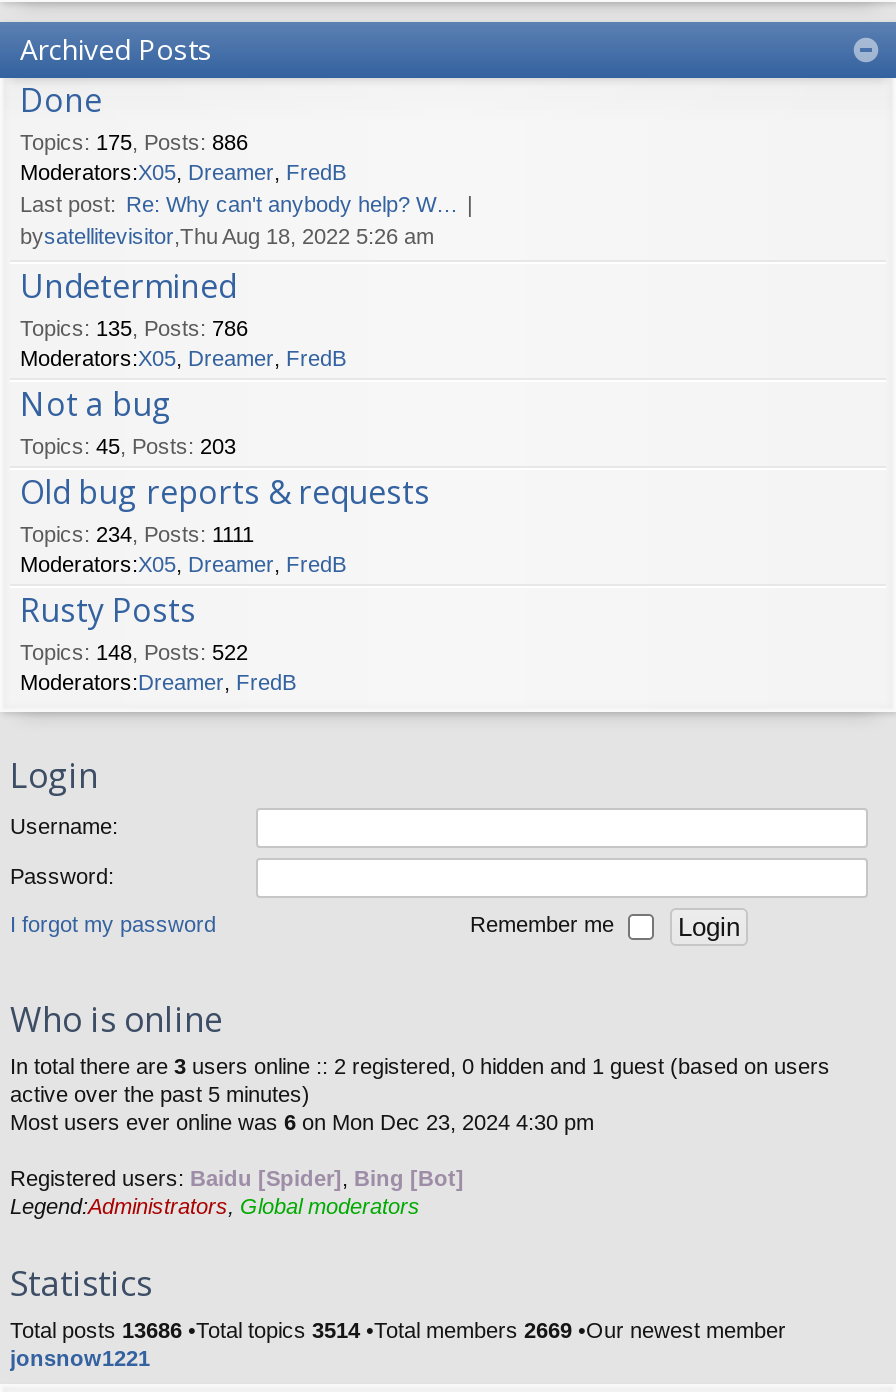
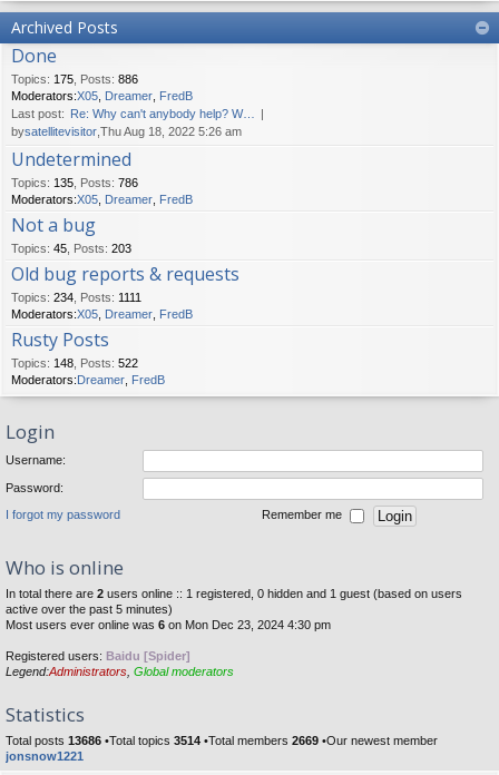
- In total there are 3 users online :: 2 registered, 0 hidden and 1 guest (based on users
+ In total there are 2 users online :: 1 registered, 0 hidden and 1 guest (based on users

- Registered users: Baidu [Spider], Bing [Bot]
+ Registered users: Baidu [Spider]
